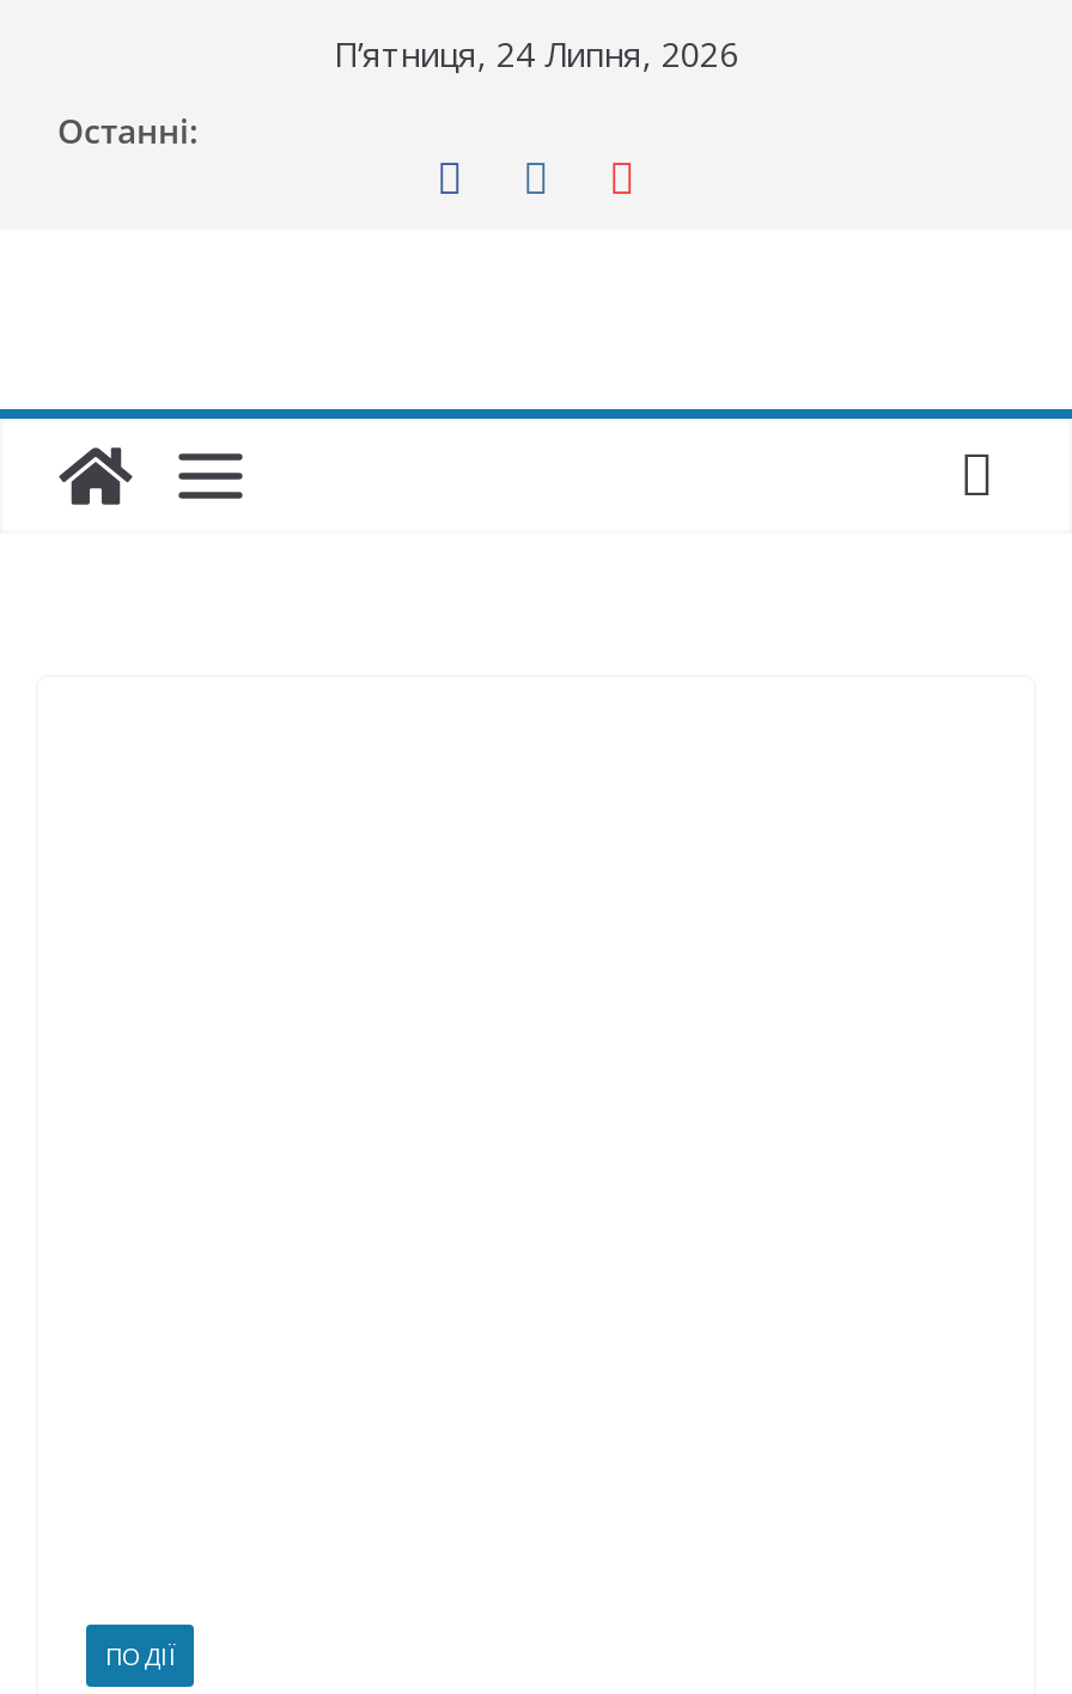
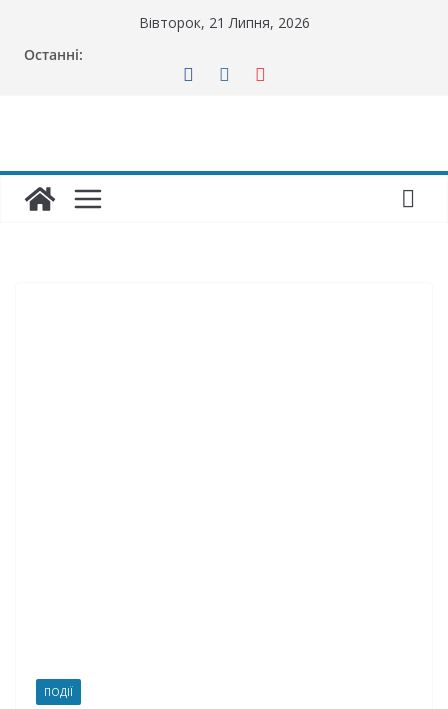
- П’ятниця, 24 Липня, 2026
+ Вівторок, 21 Липня, 2026
